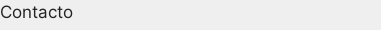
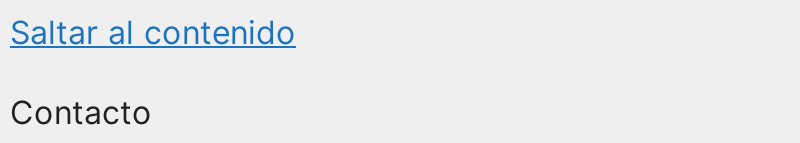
+ Saltar al contenido
